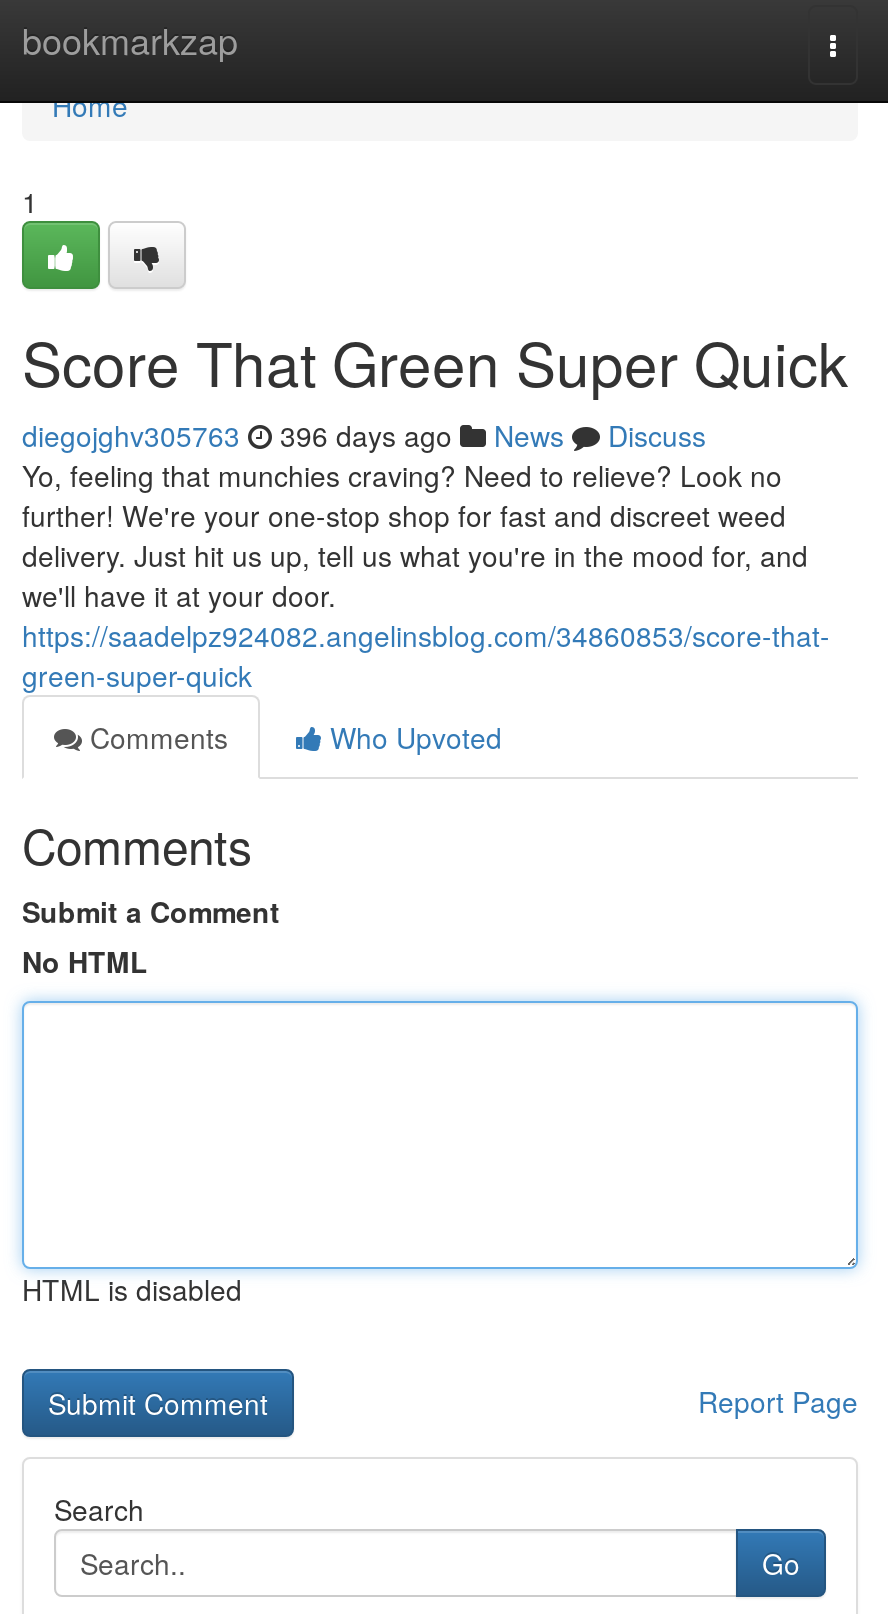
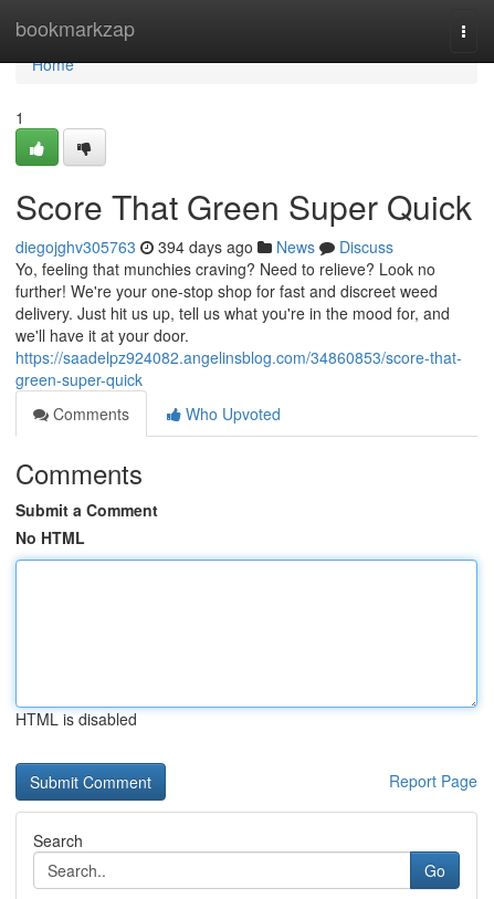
- diegojghv305763 396 days ago News Discuss
+ diegojghv305763 394 days ago News Discuss
